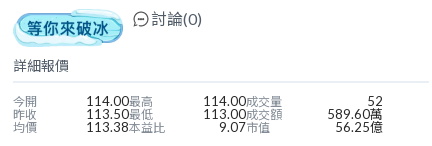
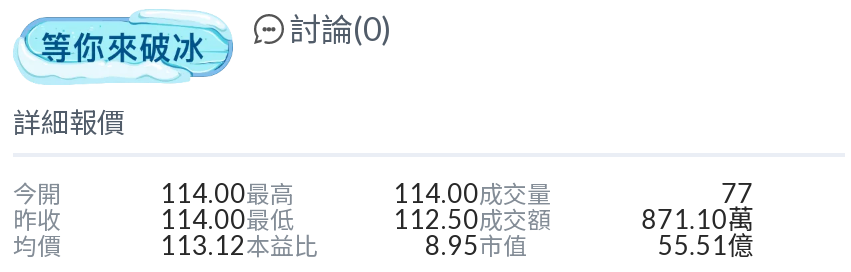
- 52
+ 77

- 113.50最低
+ 114.00最低

- 113.00成交額
+ 112.50成交額

- 589.60萬
+ 871.10萬

- 113.38本益比
+ 113.12本益比

- 9.07市值
+ 8.95市值

- 56.25億
+ 55.51億
